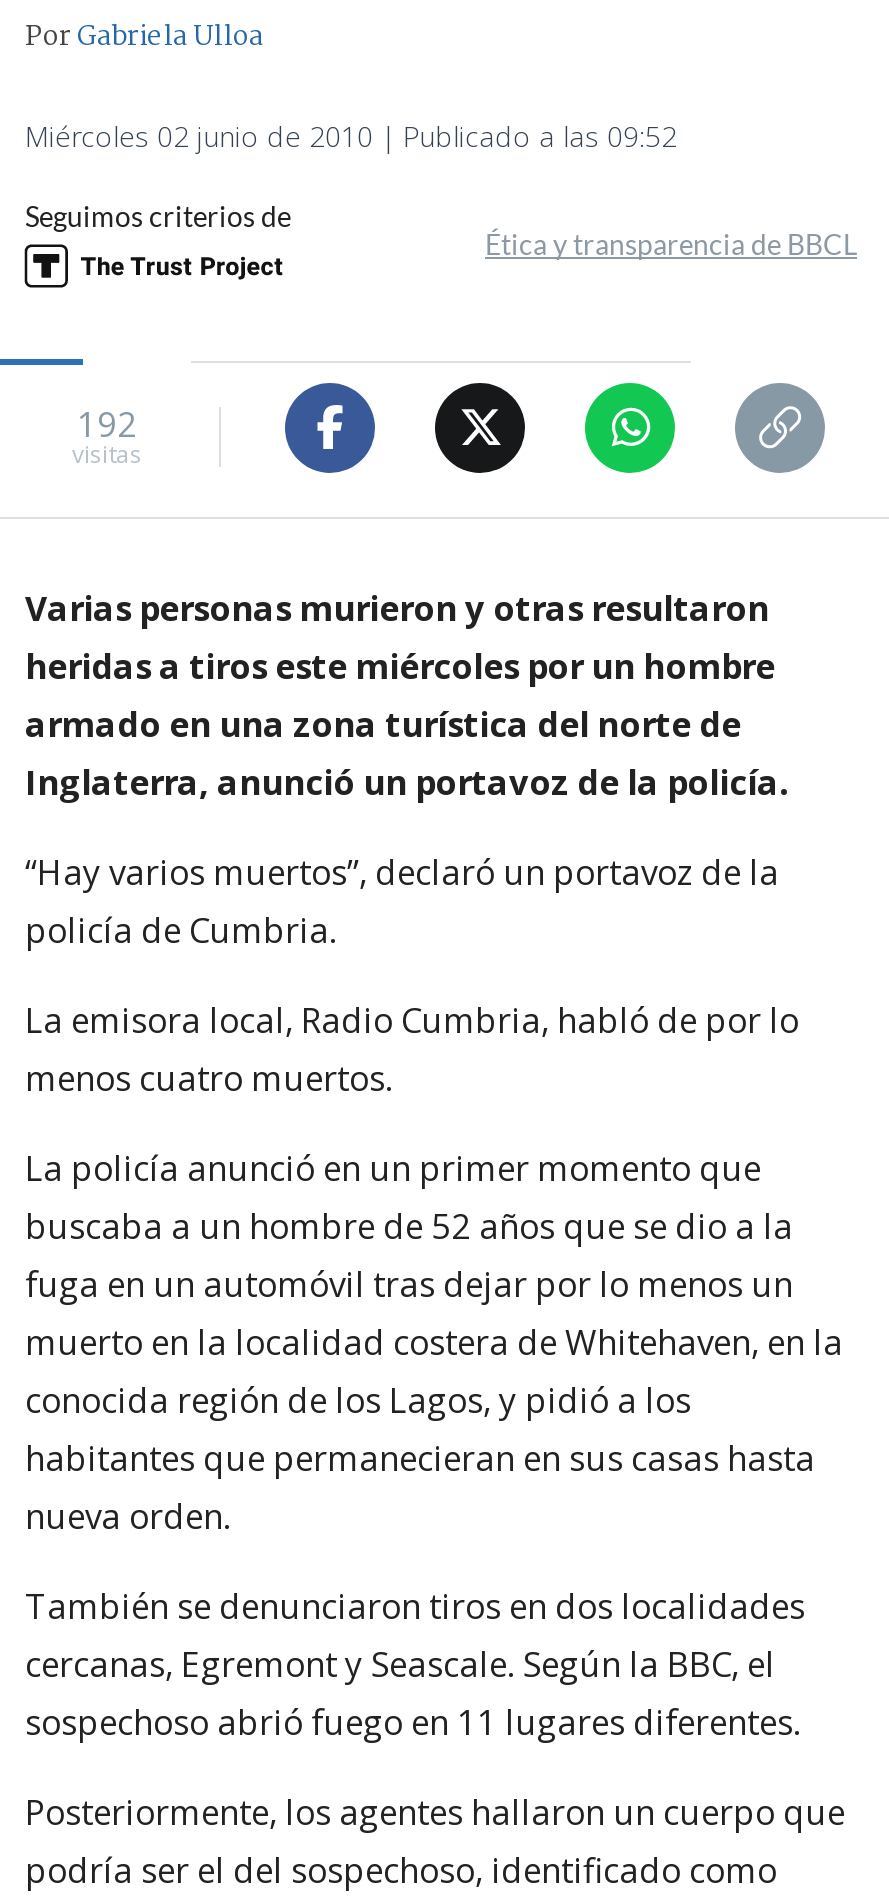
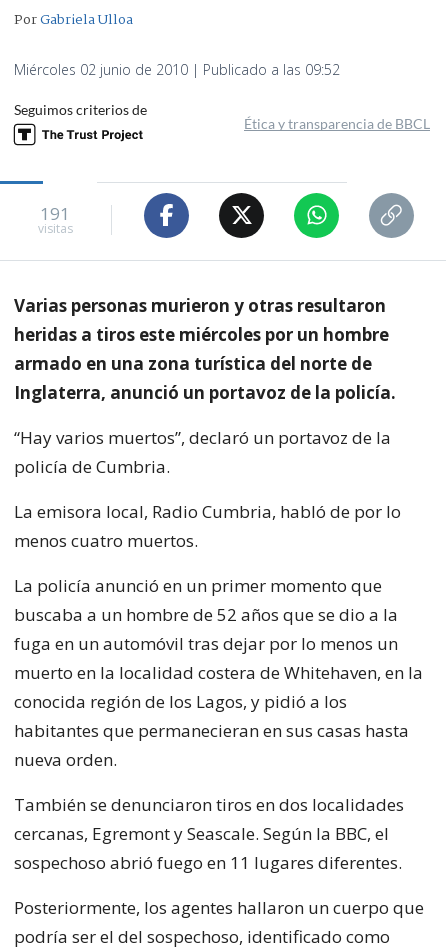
- 192
+ 191
